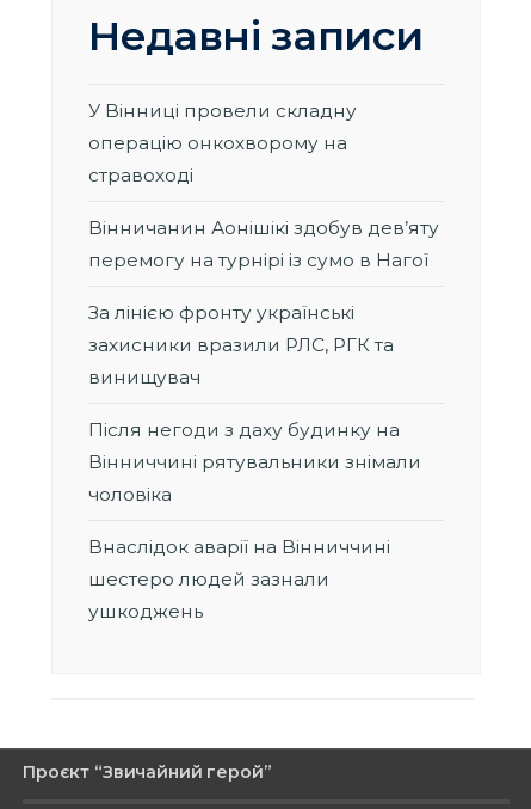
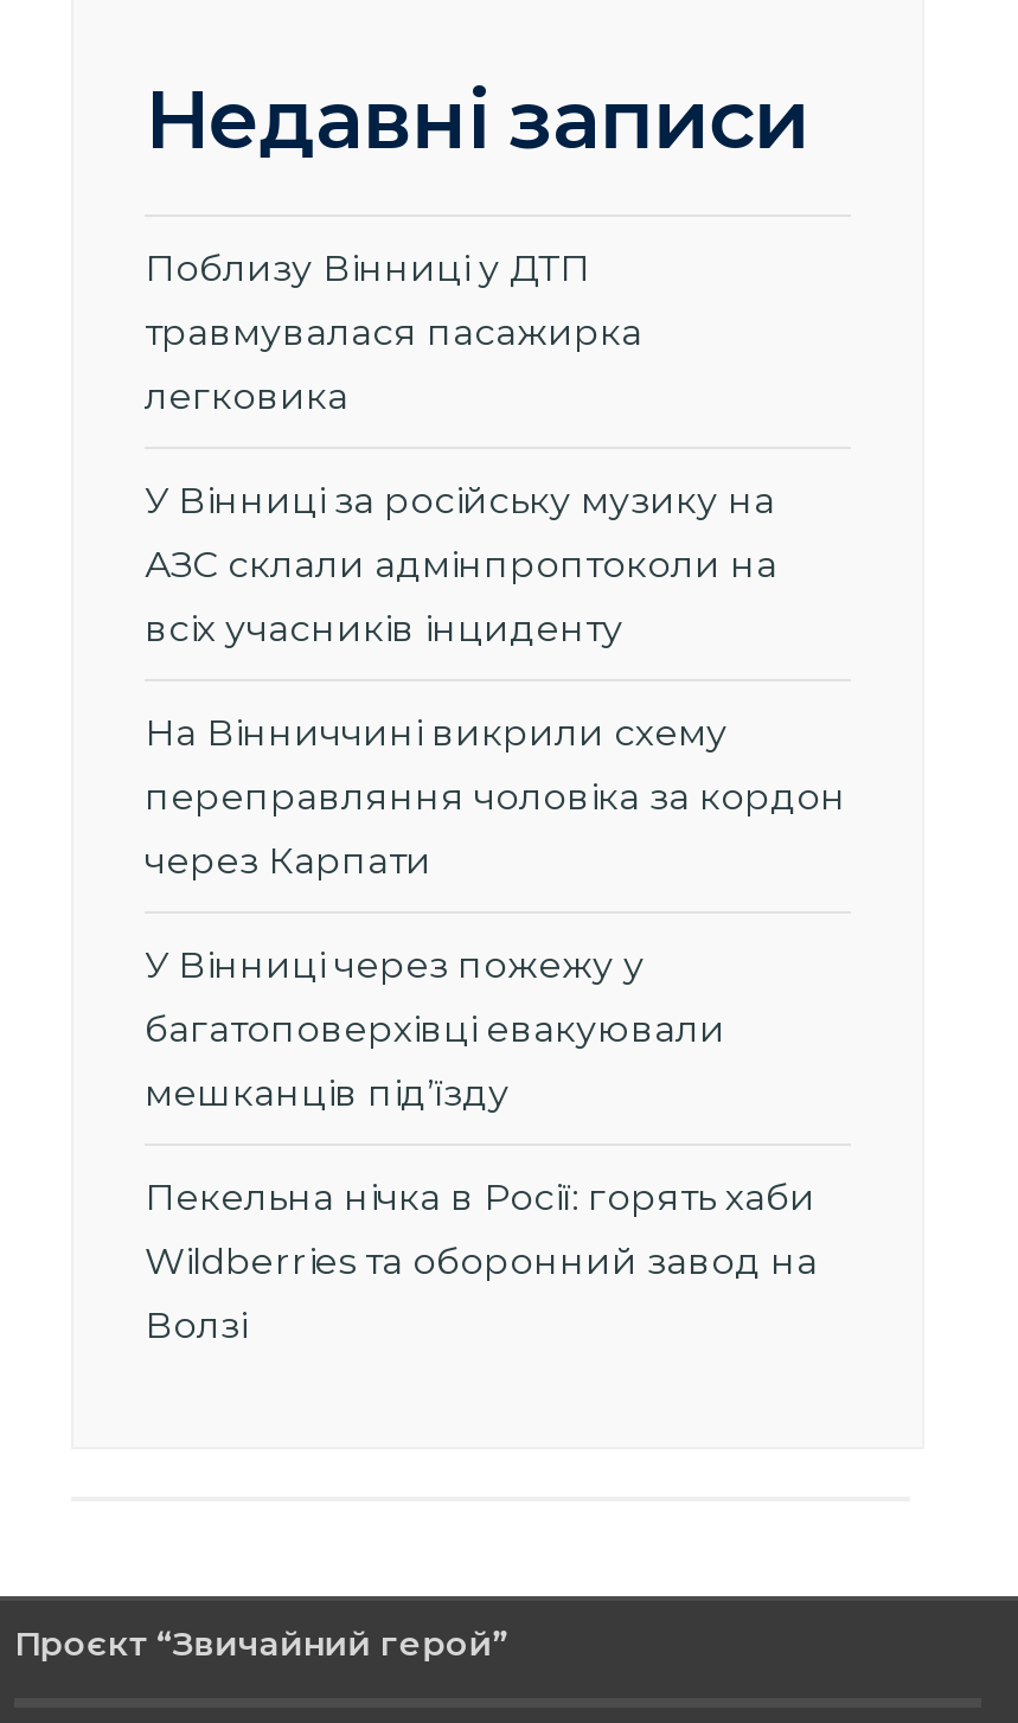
- У Вінниці провели складну
- операцію онкохворому на
- стравоході
+ Поблизу Вінниці у ДТП
+ травмувалася пасажирка
+ легковика

- Вінничанин Аонішікі здобув дев’яту
- перемогу на турнірі із сумо в Нагої
+ У Вінниці за російську музику на
+ АЗС склали адмінпроптоколи на
+ всіх учасників інциденту

- За лінією фронту українські
- захисники вразили РЛС, РГК та
- винищувач
+ На Вінниччині викрили схему
+ переправляння чоловіка за кордон
+ через Карпати

- Після негоди з даху будинку на
- Вінниччині рятувальники знімали
- чоловіка
+ У Вінниці через пожежу у
+ багатоповерхівці евакуювали
+ мешканців під’їзду

- Внаслідок аварії на Вінниччині
- шестеро людей зазнали
- ушкоджень
+ Пекельна нічка в Росії: горять хаби
+ Wildberries та оборонний завод на
+ Волзі
